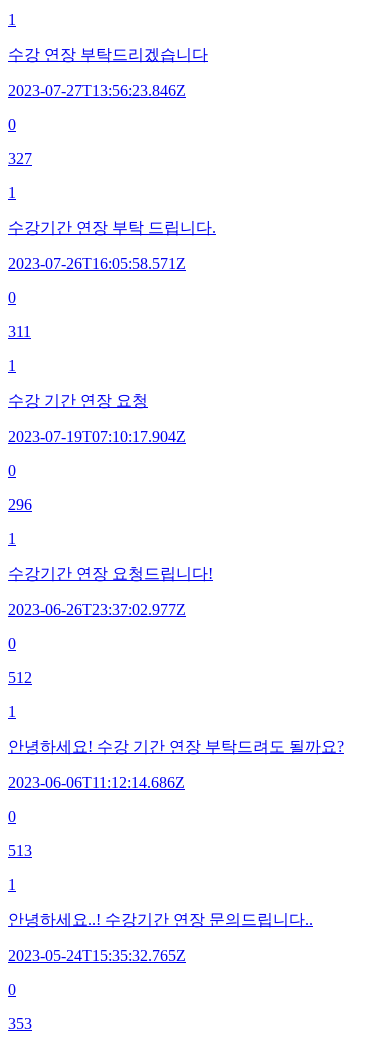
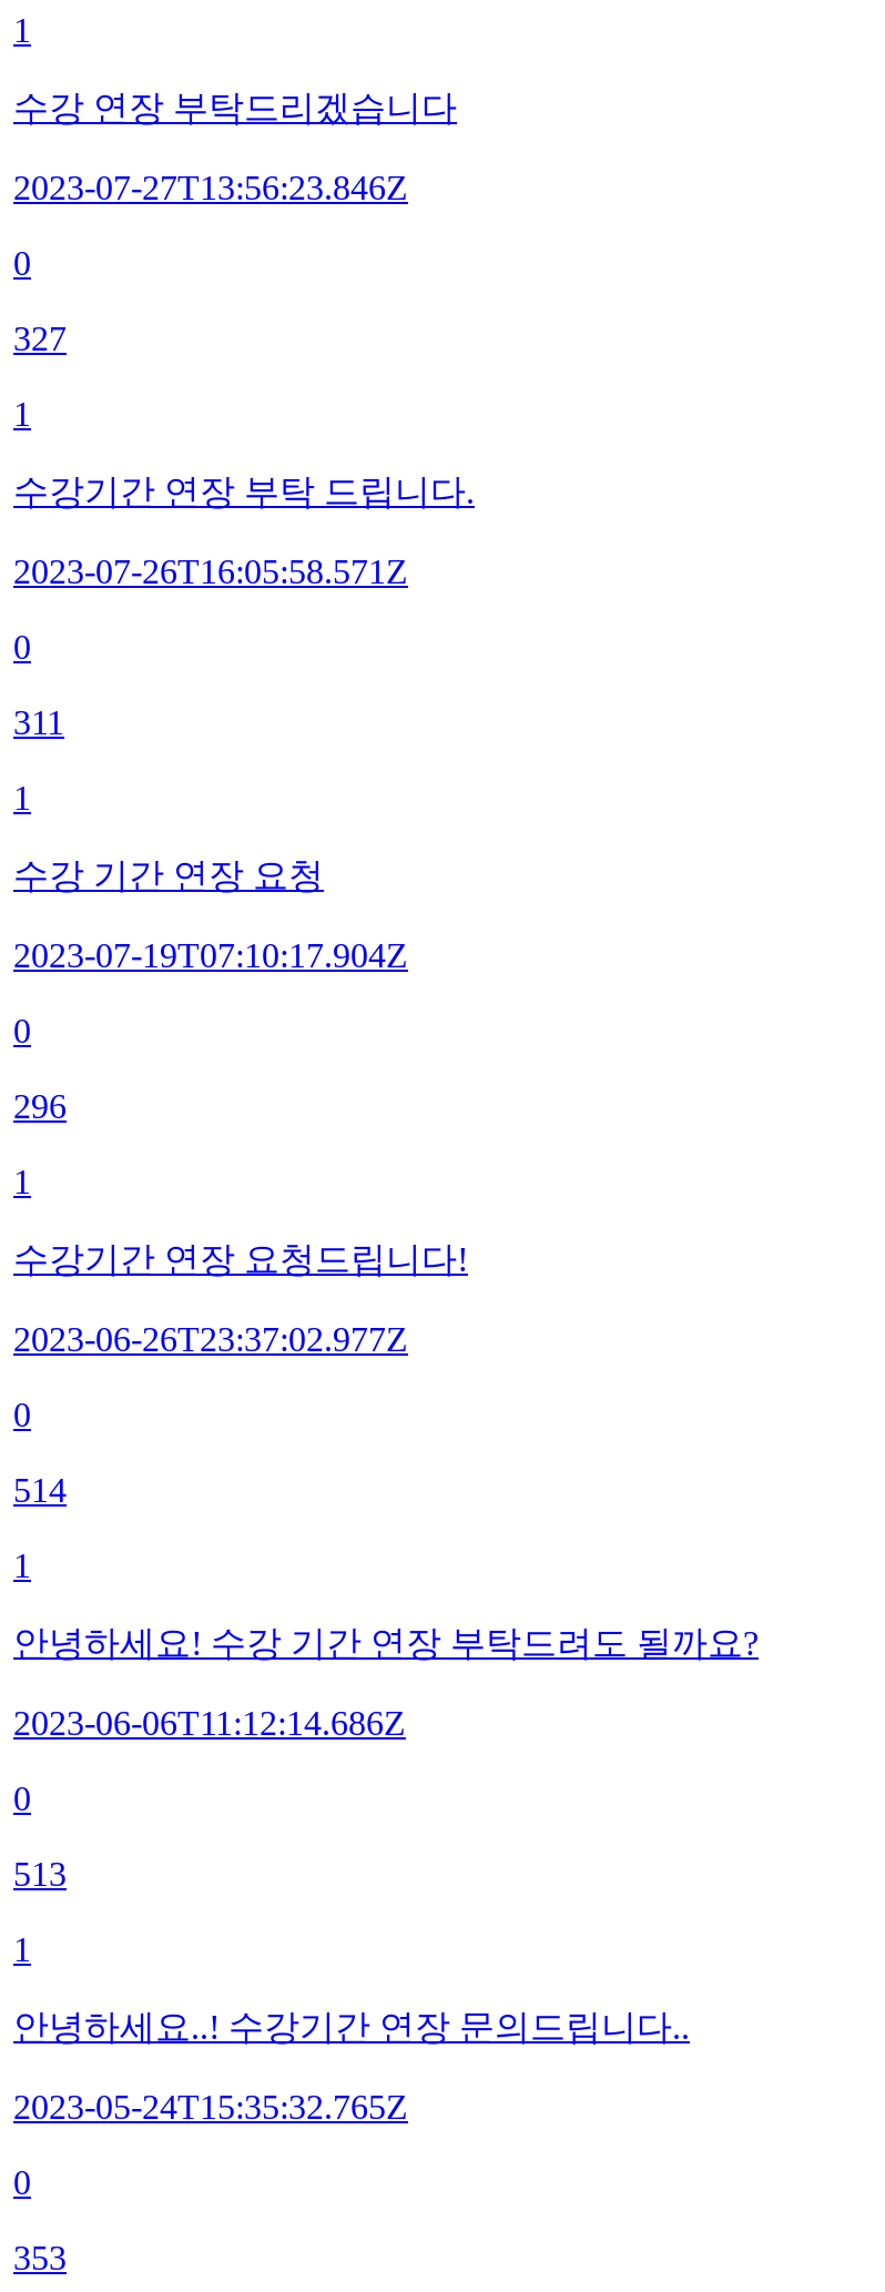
- 512
+ 514
